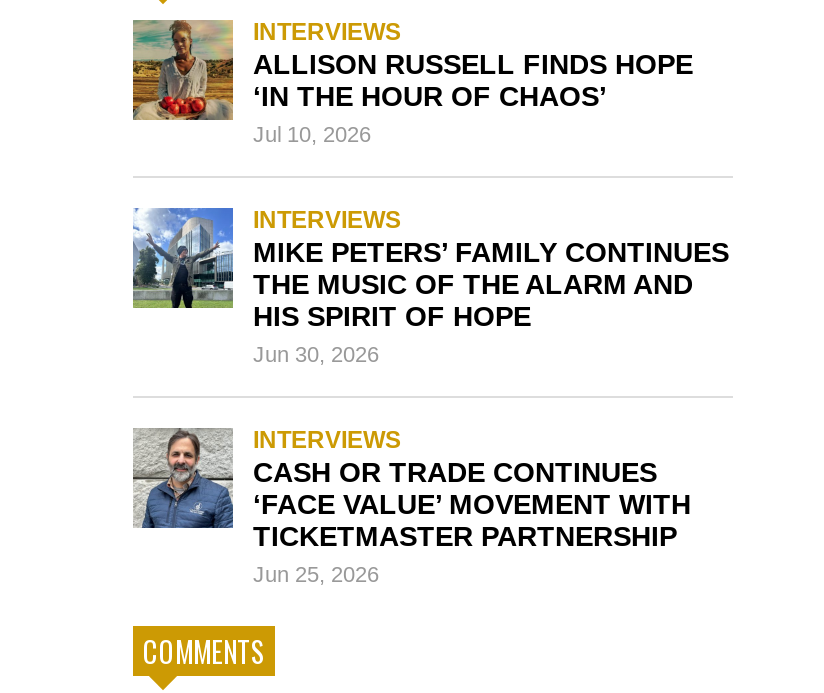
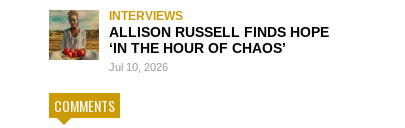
- [image]
- INTERVIEWS
- MIKE PETERS’ FAMILY CONTINUES
- THE MUSIC OF THE ALARM AND
- HIS SPIRIT OF HOPE
- Jun 30, 2026
- INTERVIEWS
- CASH OR TRADE CONTINUES
- ‘FACE VALUE’ MOVEMENT WITH
- TICKETMASTER PARTNERSHIP
- Jun 25, 2026

- [image]
